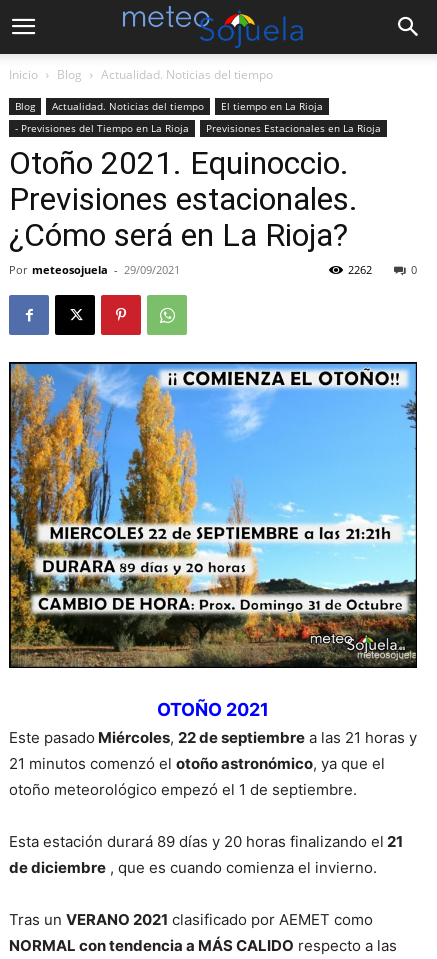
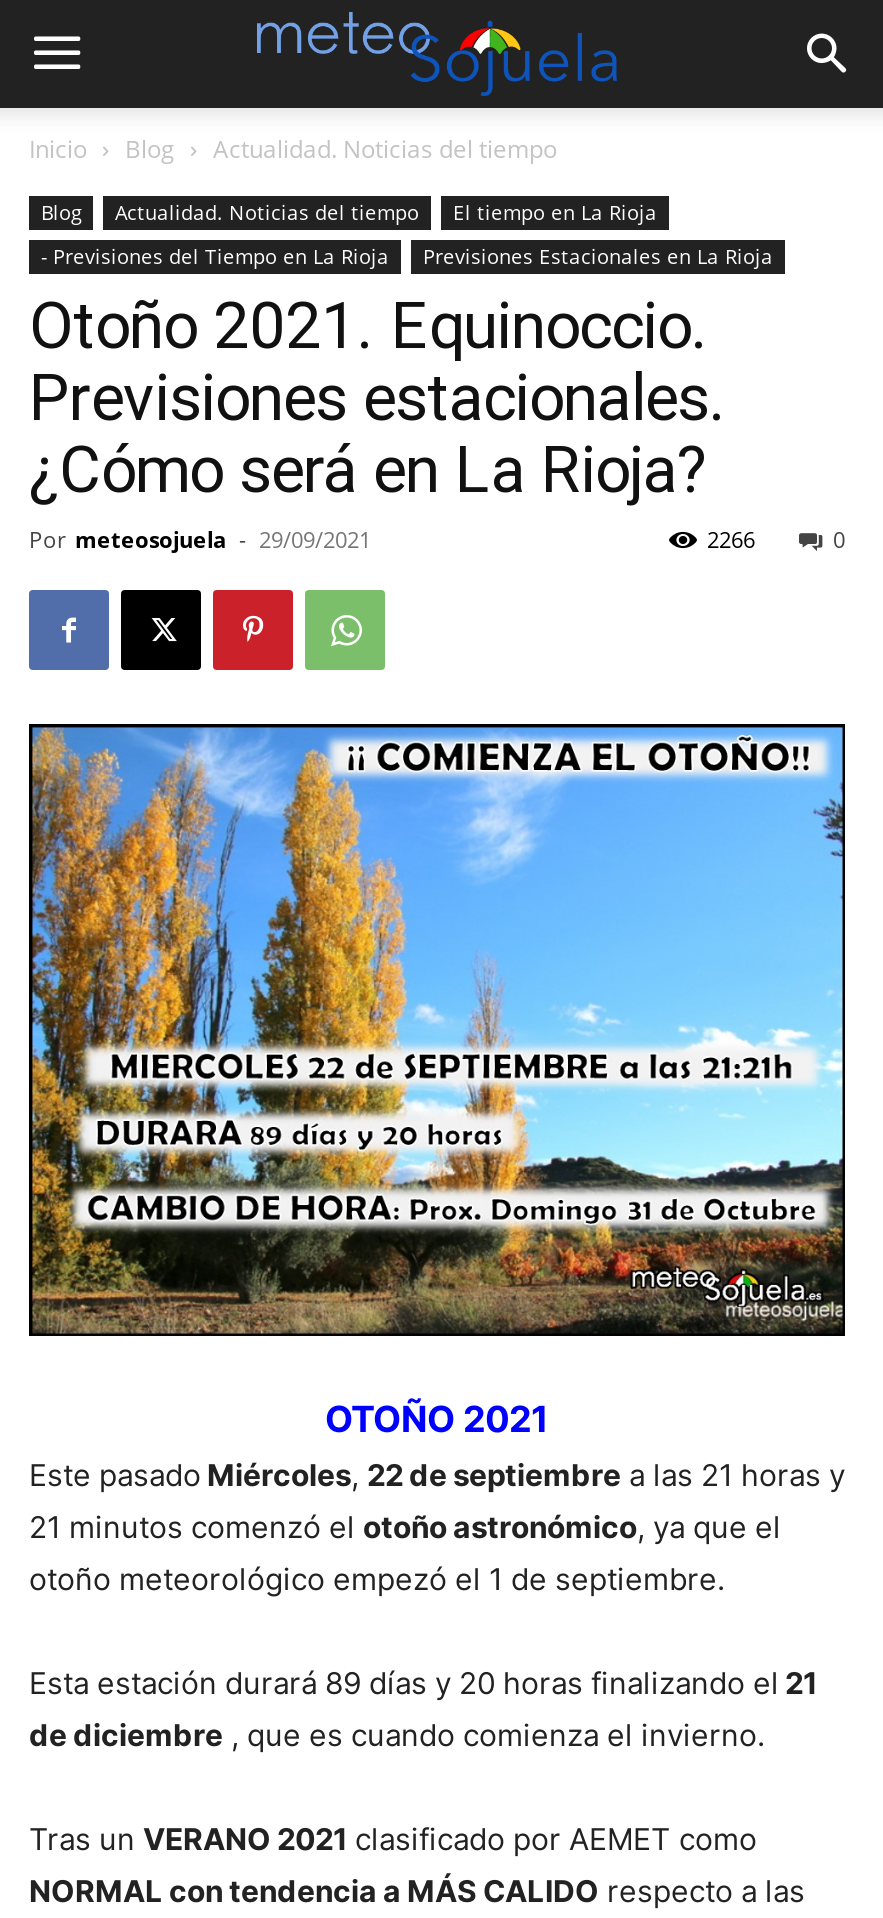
- 2262
+ 2266
